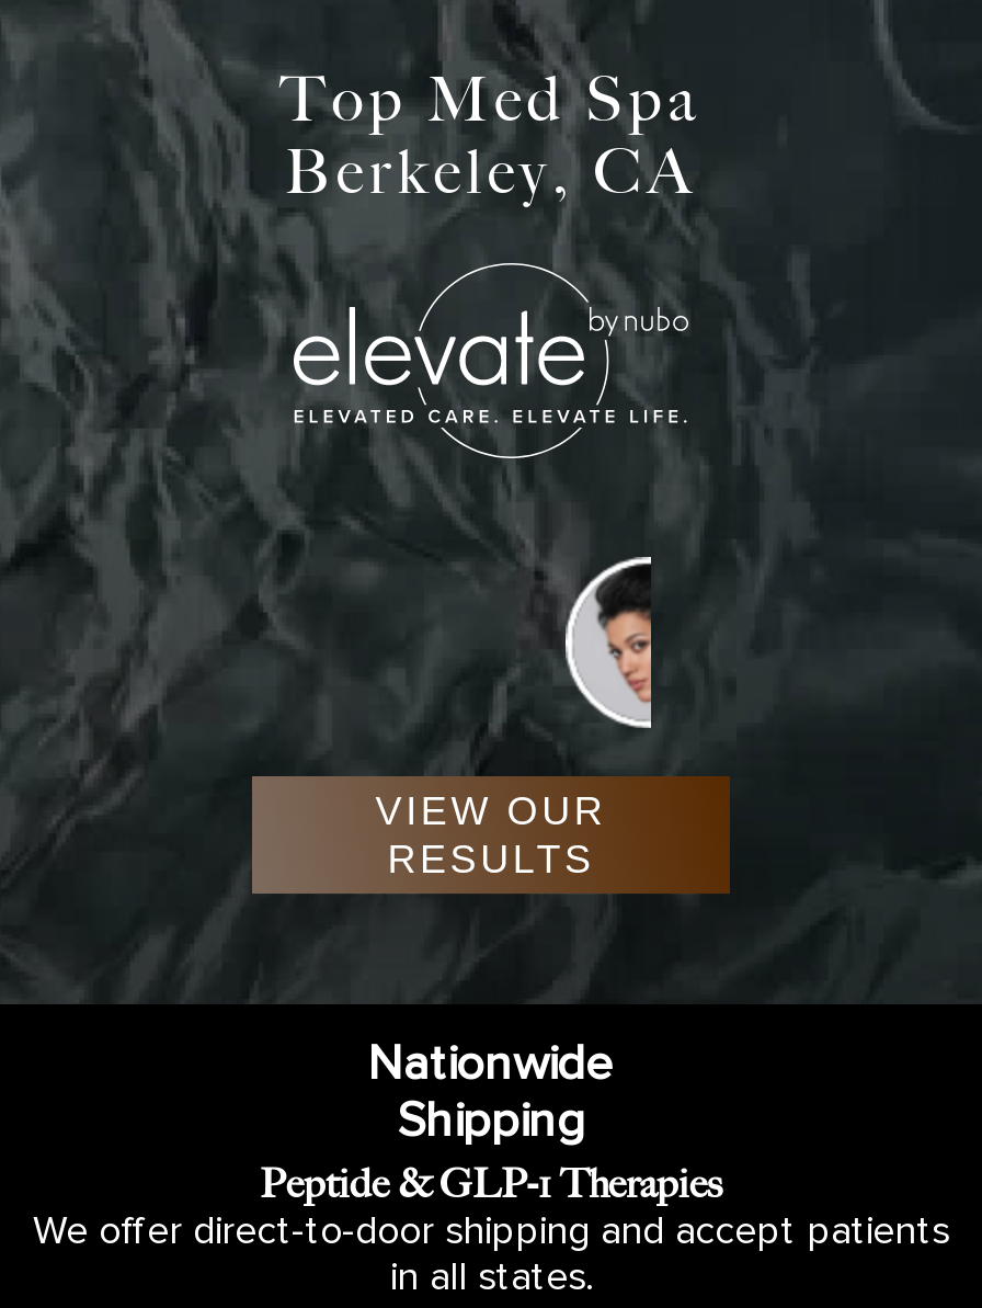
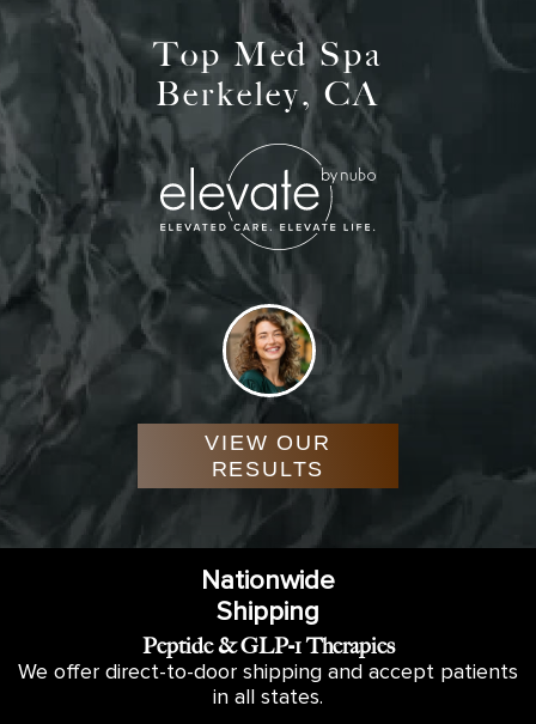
- [image]
+ [image]
